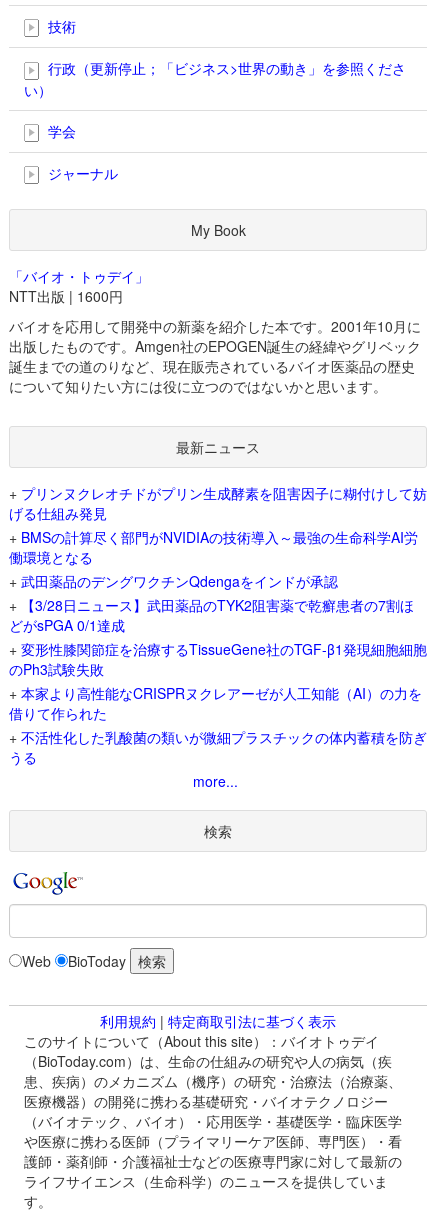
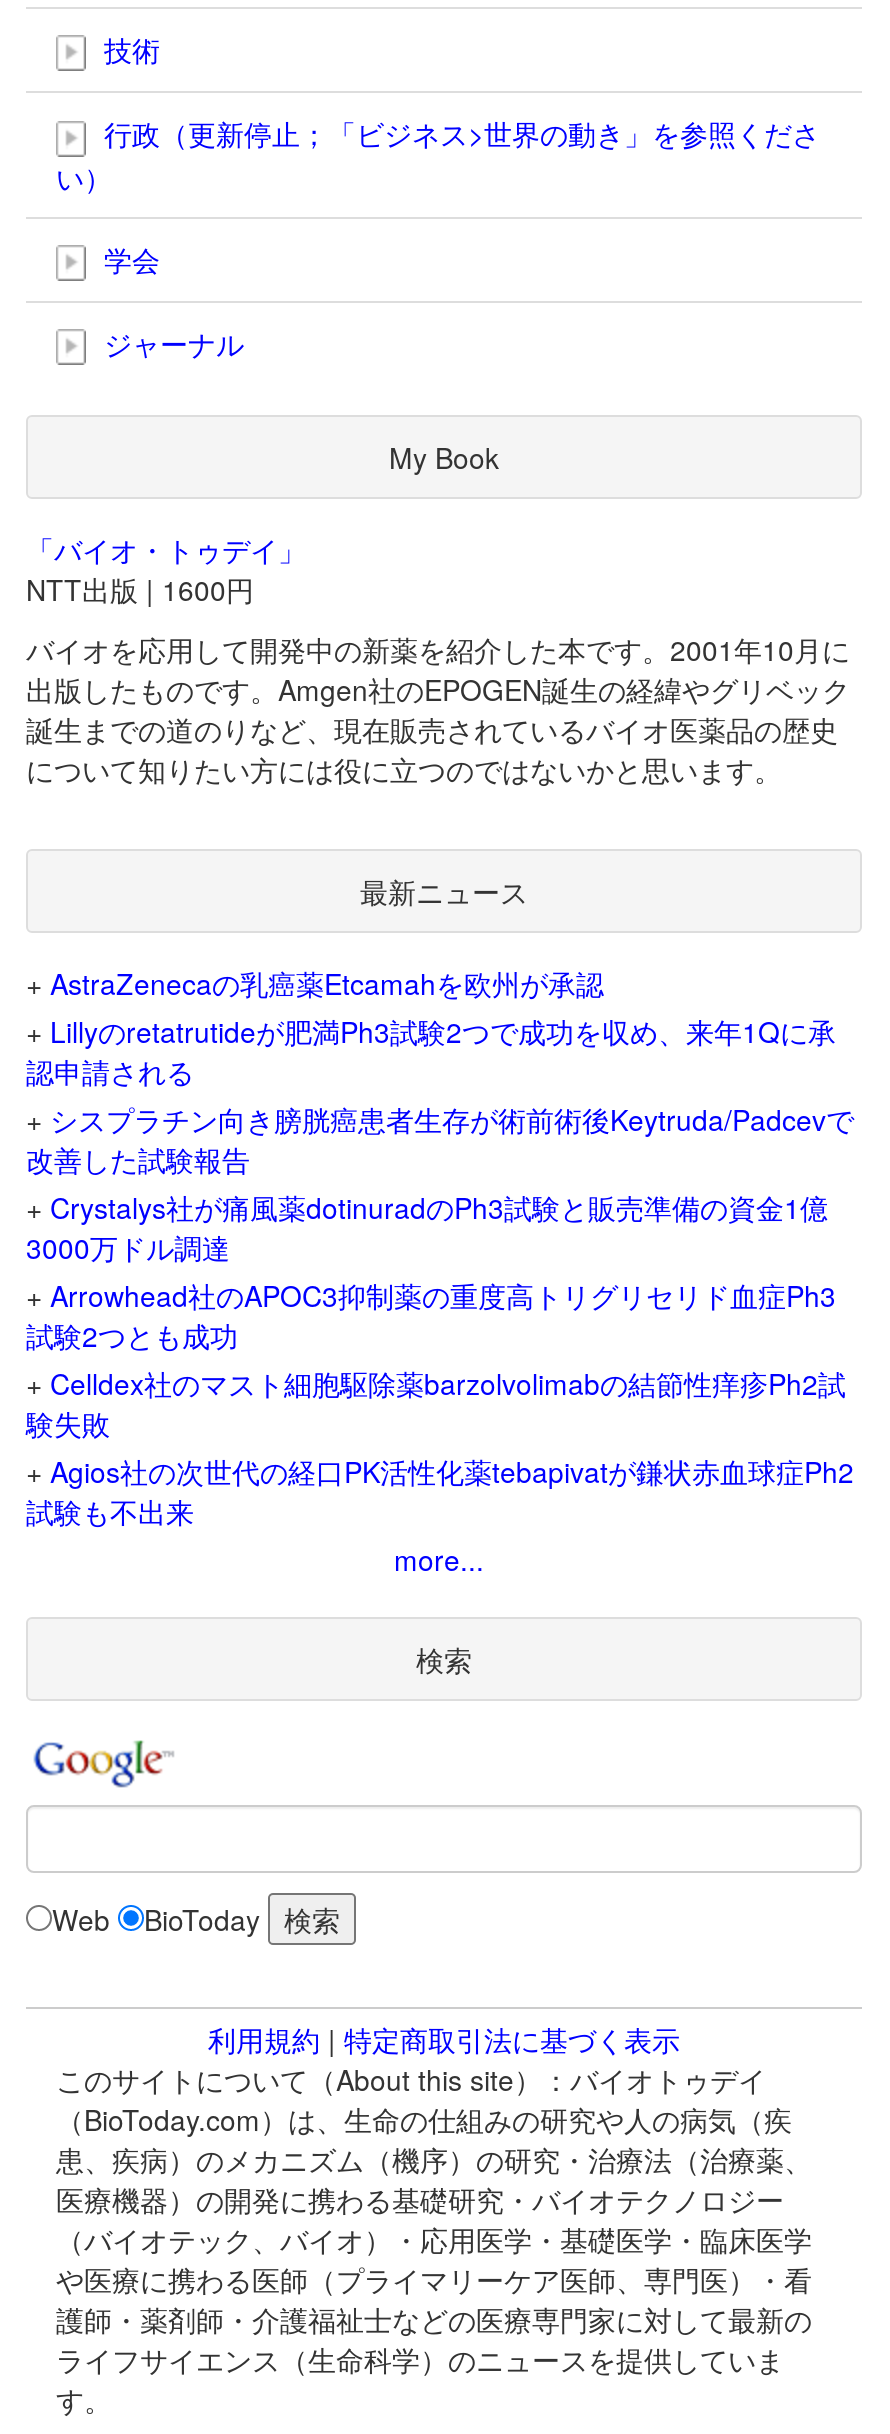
- +プリンヌクレオチドがプリン生成酵素を阻害因子に糊付けして妨
- げる仕組み発見
- + BMSの計算尽く部門がNVIDIAの技術導入～最強の生命科学AI労
- 働環境となる
- +武田薬品のデングワクチンQdengaをインドが承認
- +【3/28日ニュース】武田薬品のTYK2阻害薬で乾癬患者の7割ほ
- どがsPGA 0/1達成
- +変形性膝関節症を治療するTissueGene社のTGF-β1発現細胞細胞
- のPh3試験失敗
- +本家より高性能なCRISPRヌクレアーゼが人工知能（AI）の力を
- 借りて作られた
- +不活性化した乳酸菌の類いが微細プラスチックの体内蓄積を防ぎ
- うる
+ + AstraZenecaの乳癌薬Etcamahを欧州が承認
+ + Lillyのretatrutideが肥満Ph3試験2つで成功を収め、来年1Qに承
+ 認申請される
+ +シスプラチン向き膀胱癌患者生存が術前術後Keytruda/Padcevで
+ 改善した試験報告
+ + Crystalys社が痛風薬dotinuradのPh3試験と販売準備の資金1億
+ 3000万ドル調達
+ + Arrowhead社のAPOC3抑制薬の重度高トリグリセリド血症Ph3
+ 試験2つとも成功
+ + Celldex社のマスト細胞駆除薬barzolvolimabの結節性痒疹Ph2試
+ 験失敗
+ + Agios社の次世代の経口PK活性化薬tebapivatが鎌状赤血球症Ph2
+ 試験も不出来
